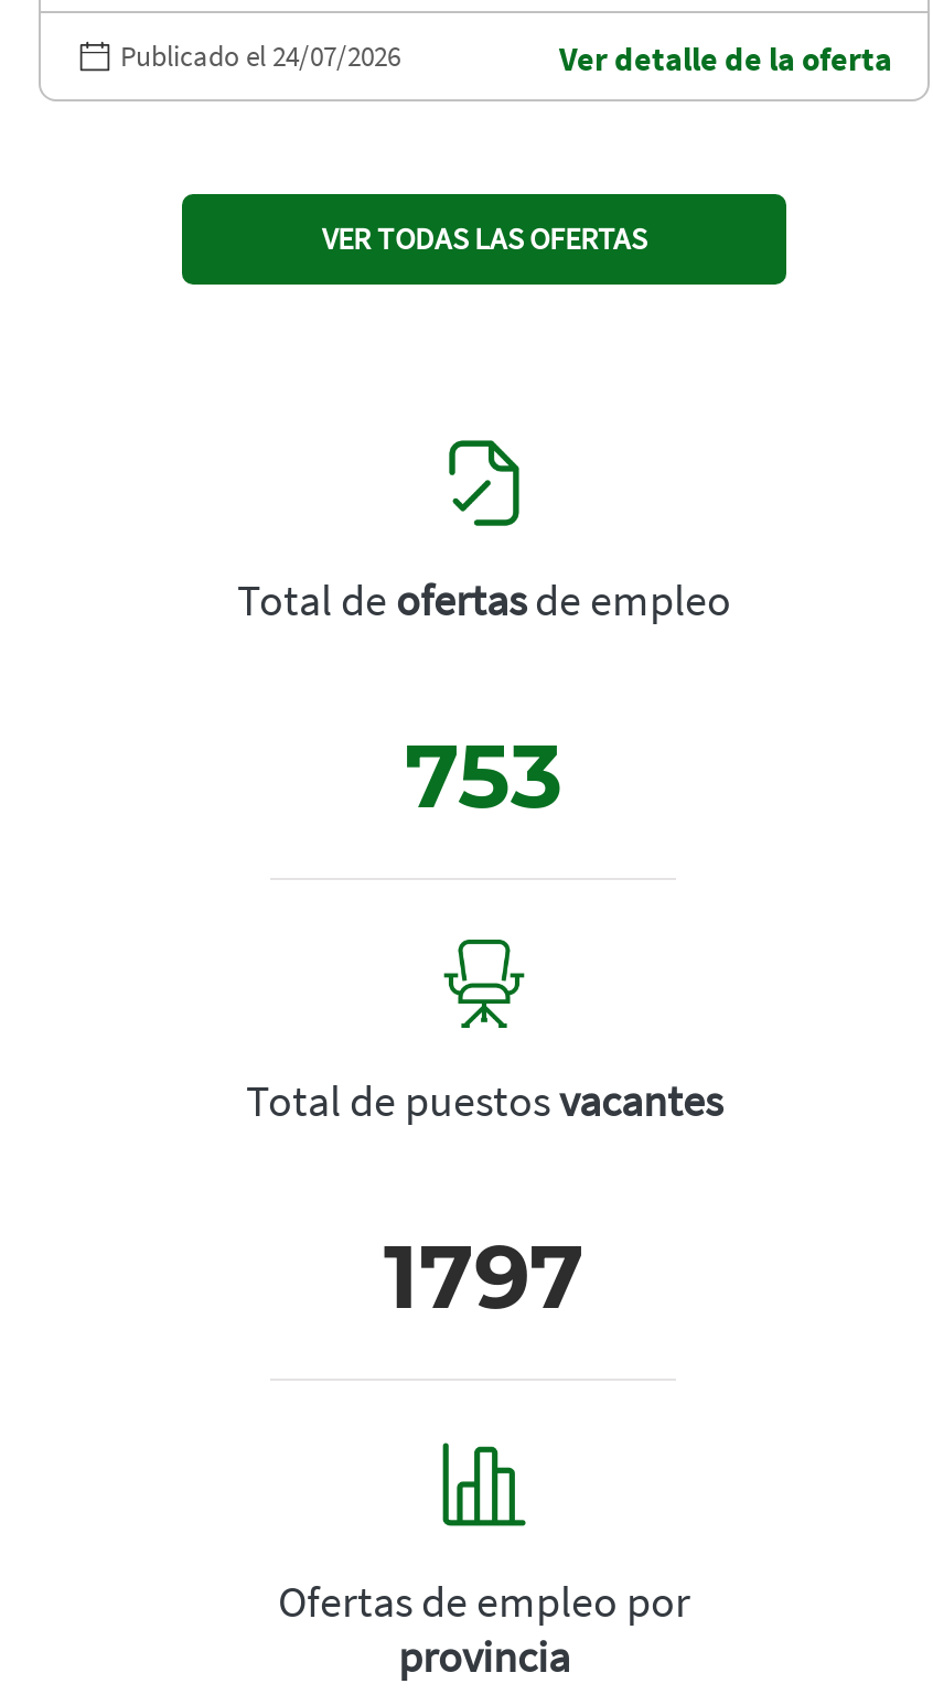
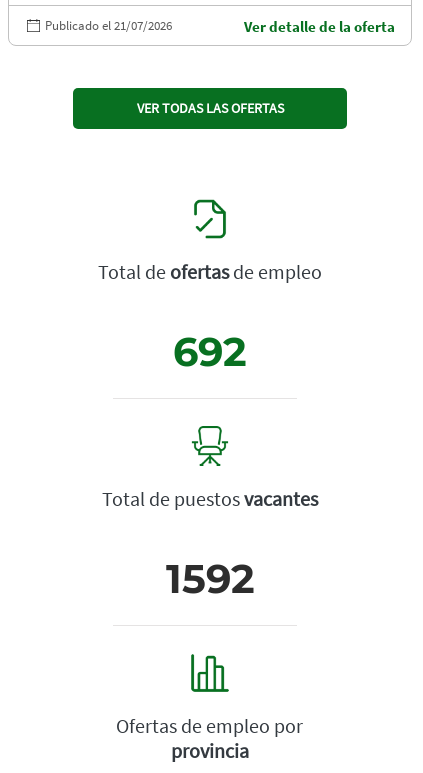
- Publicado el 24/07/2026
+ Publicado el 21/07/2026

- 753
+ 692

- 1797
+ 1592
